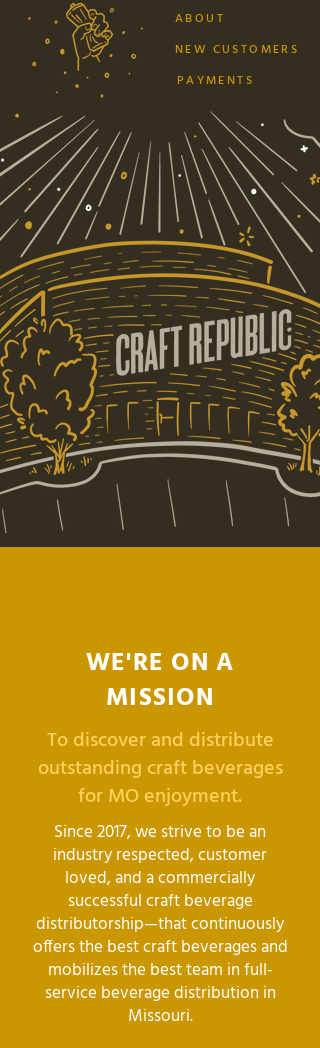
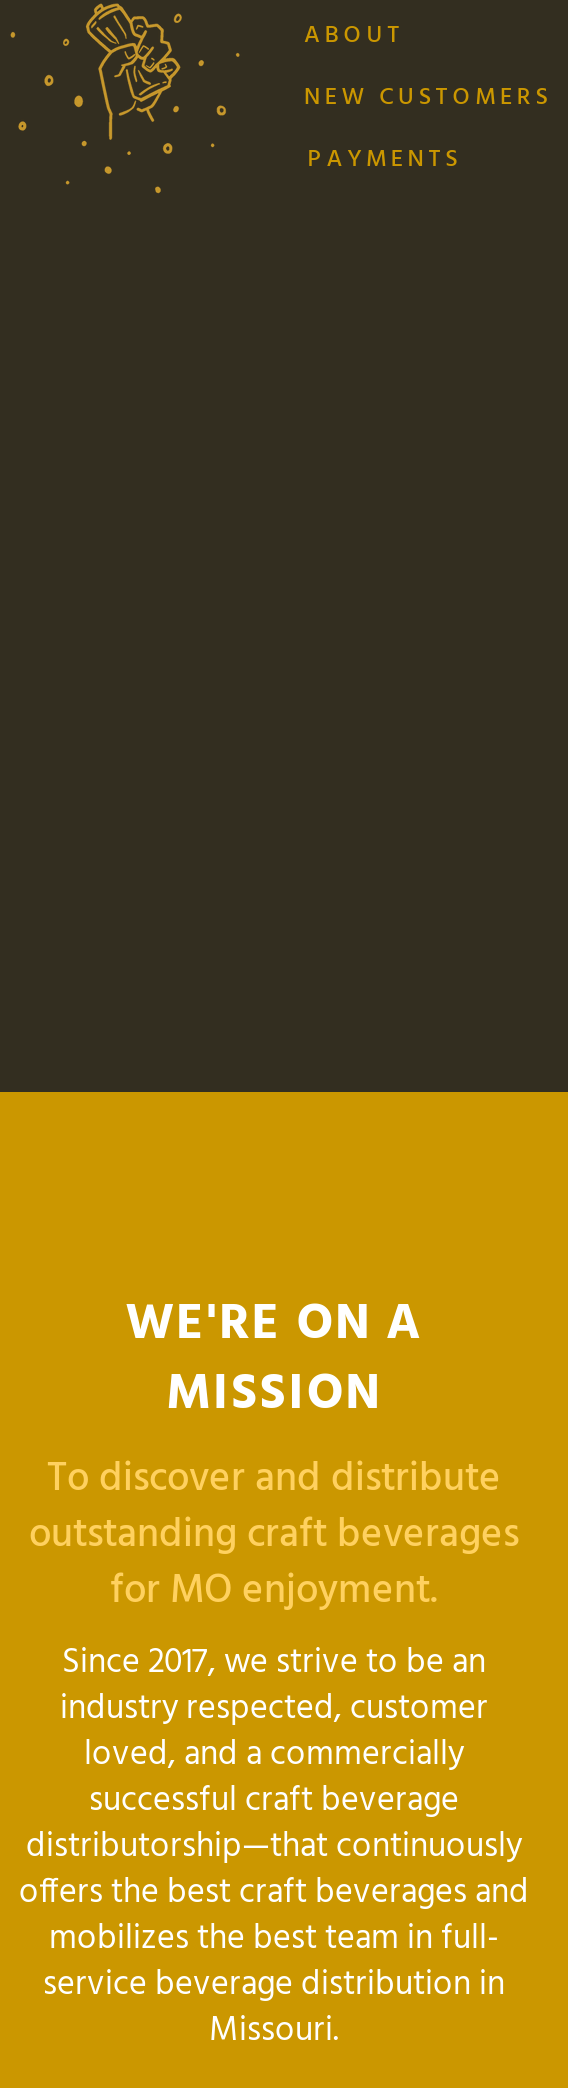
- [image]
